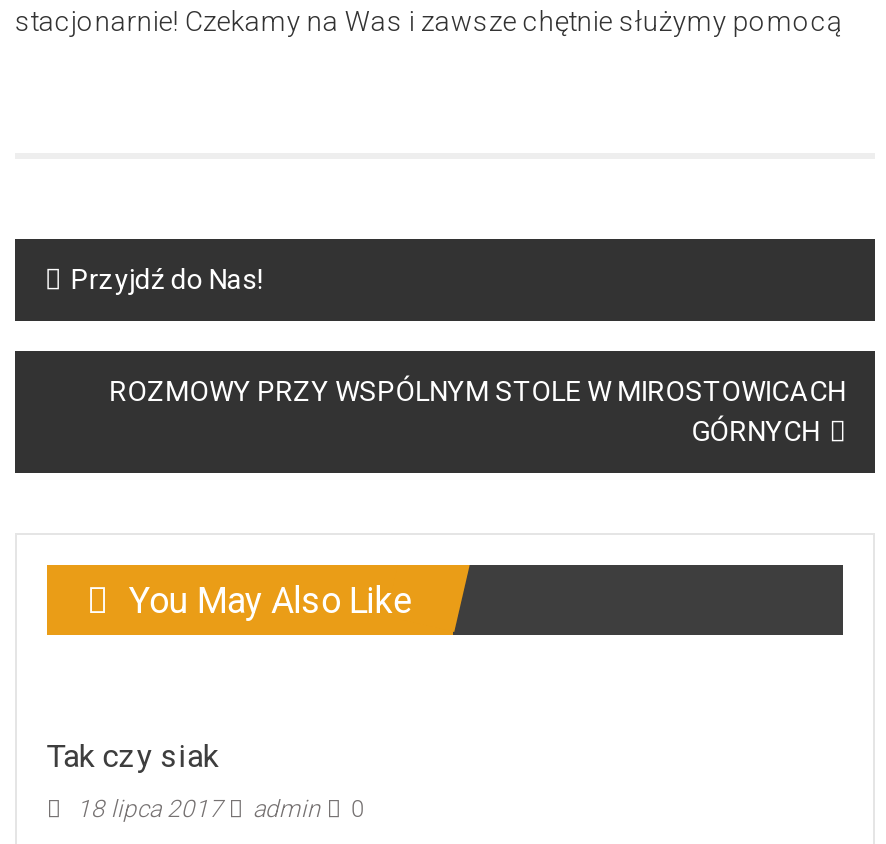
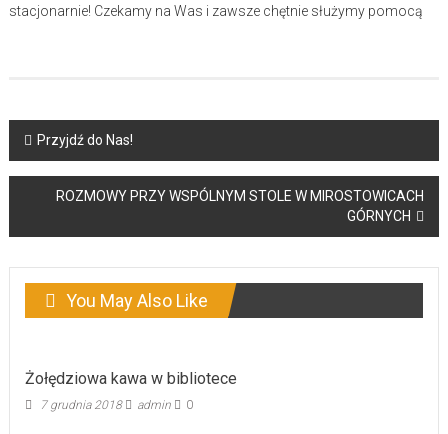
- Tak czy siak
+ Żołędziowa kawa w bibliotece

- 18 lipca 2017 admin 0
+ 7 grudnia 2018 admin 0
